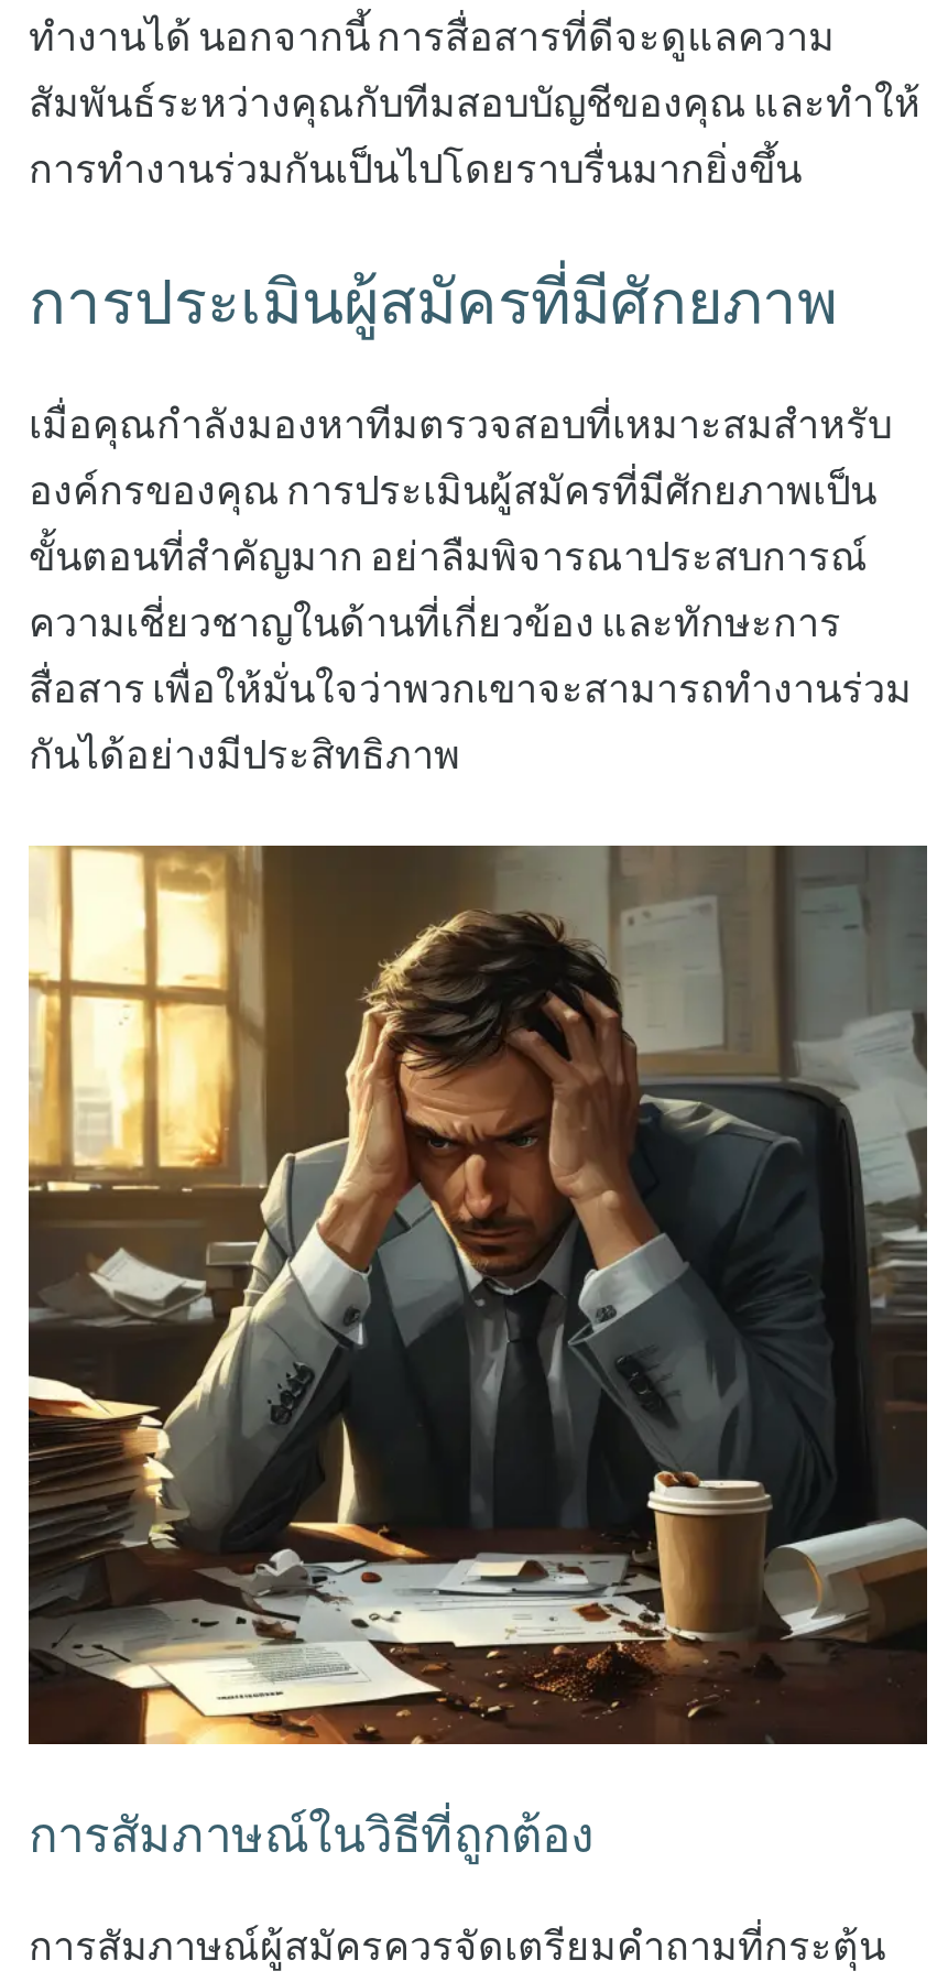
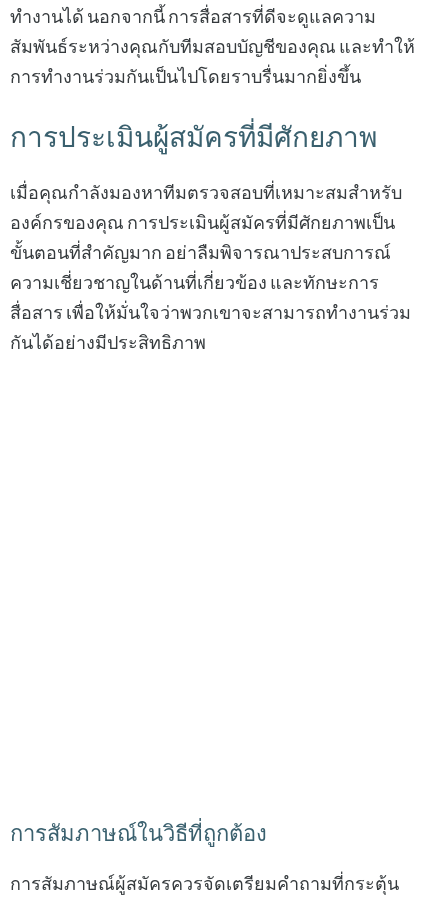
- [image]
